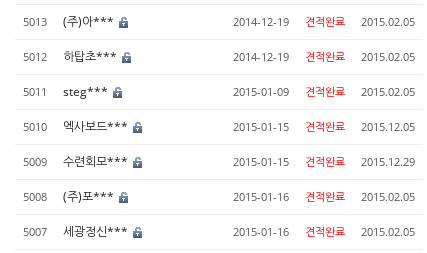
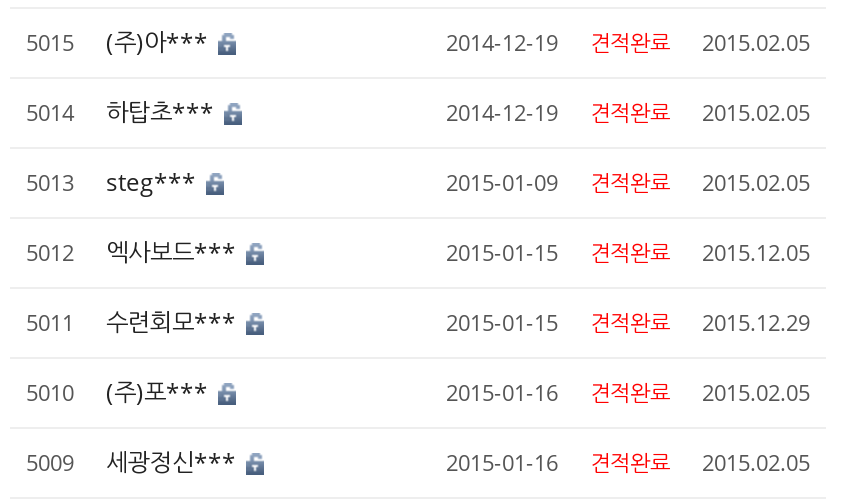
- 5013 (주)아***
+ 5015 (주)아***

- 5012 하탑초***
+ 5014 하탑초***

- 5011 steg***
+ 5013 steg***

- 5010 엑사보드***
+ 5012 엑사보드***

- 5009 수련회모***
+ 5011 수련회모***

- 5008 (주)포***
+ 5010 (주)포***

- 5007 세광정신***
+ 5009 세광정신***
